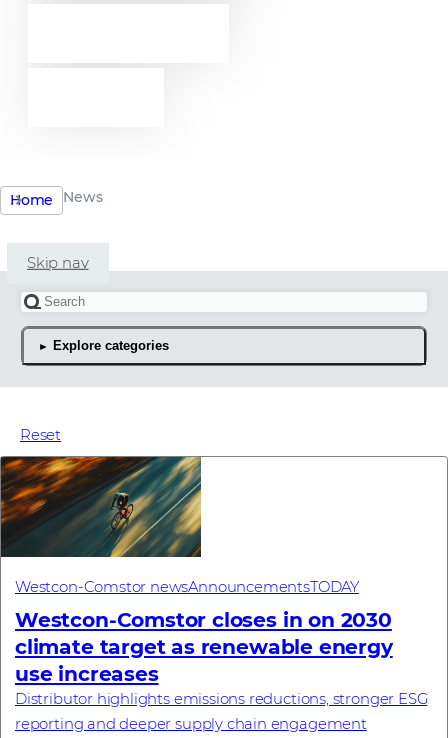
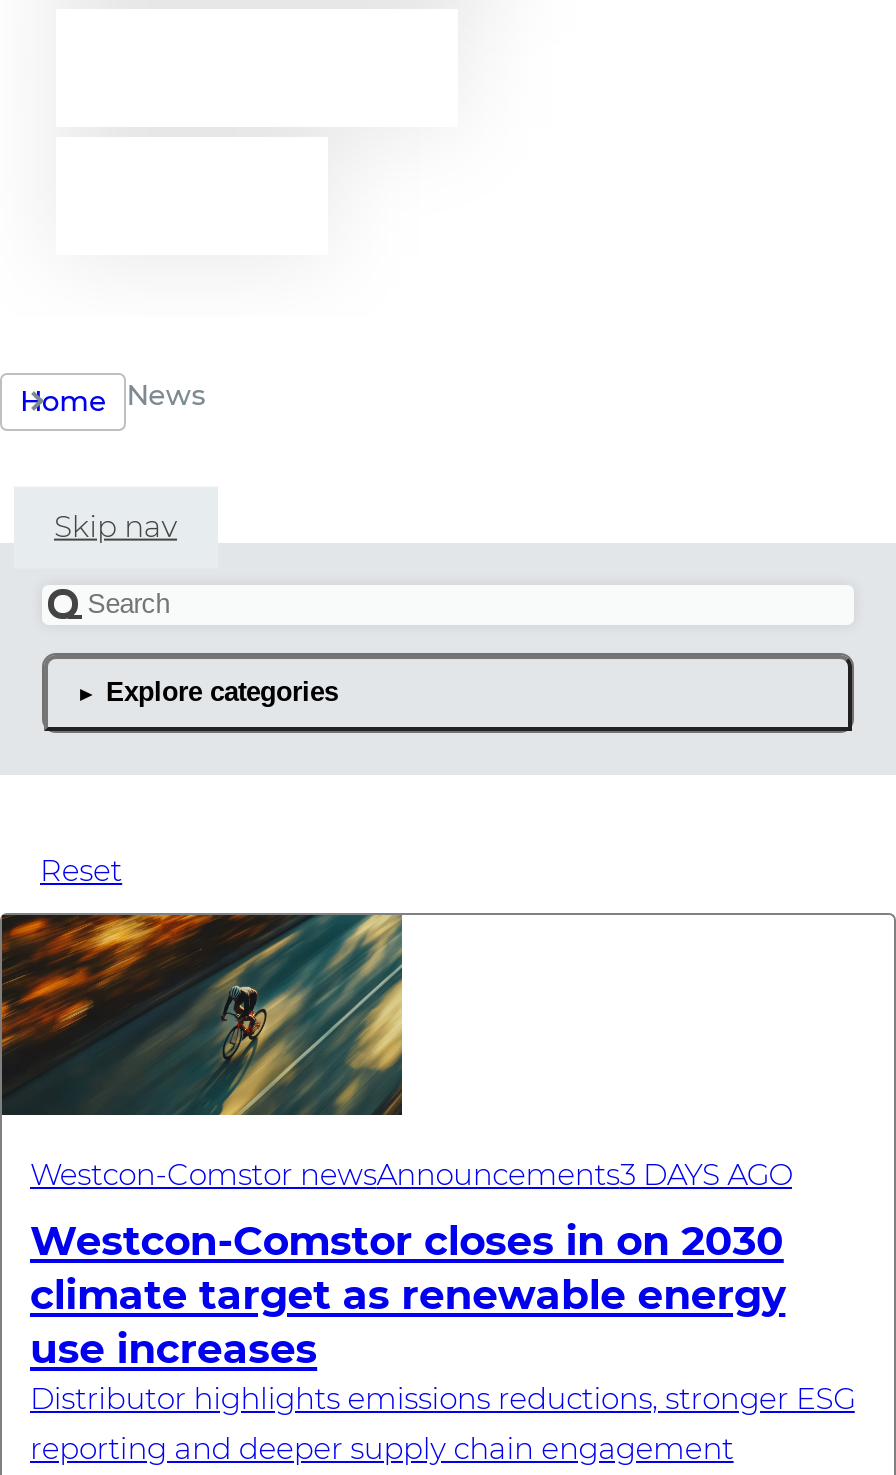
- Westcon-Comstor newsAnnouncementsTODAY
+ Westcon-Comstor newsAnnouncements3 DAYS AGO
